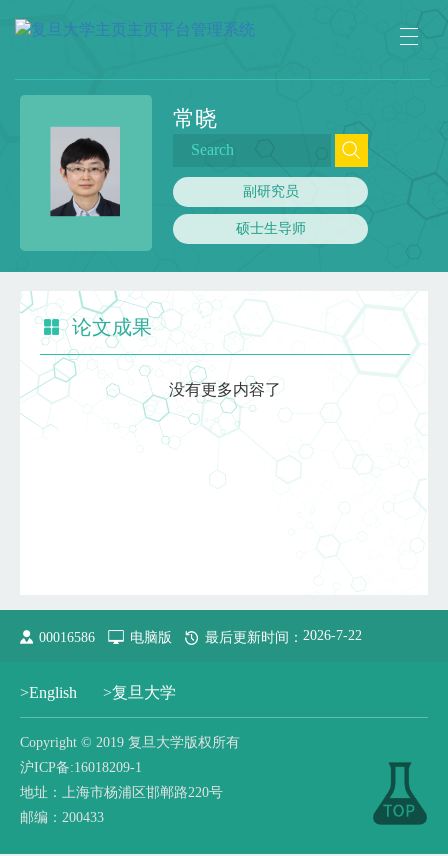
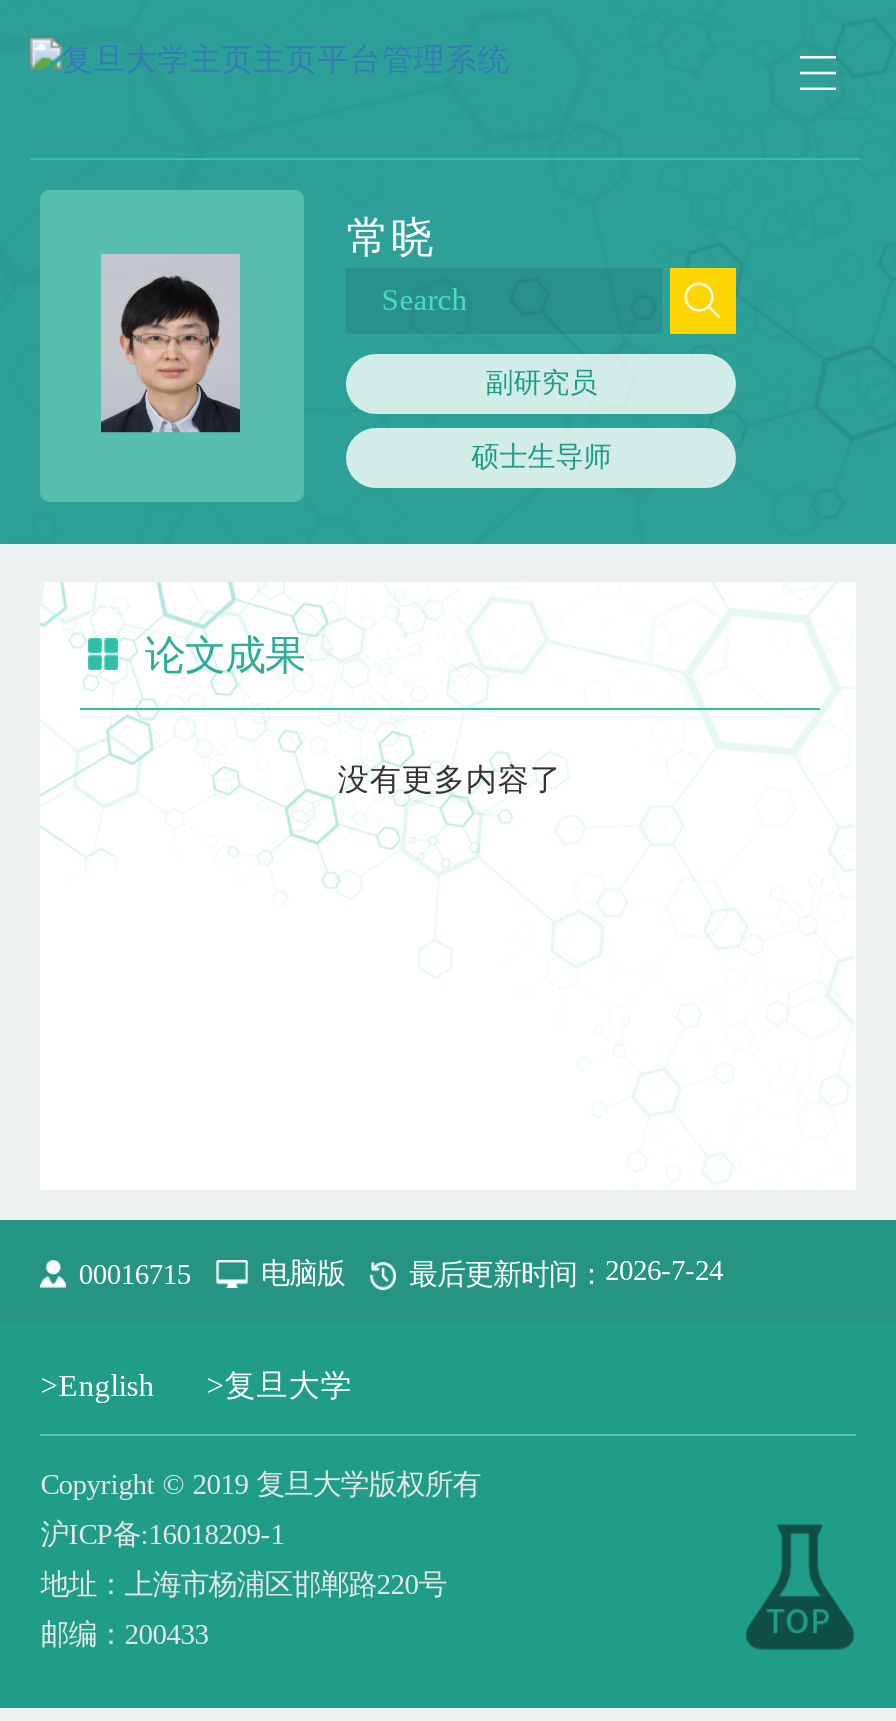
- 00016586
+ 00016715

- 最后更新时间：2026-7-22
+ 最后更新时间：2026-7-24
